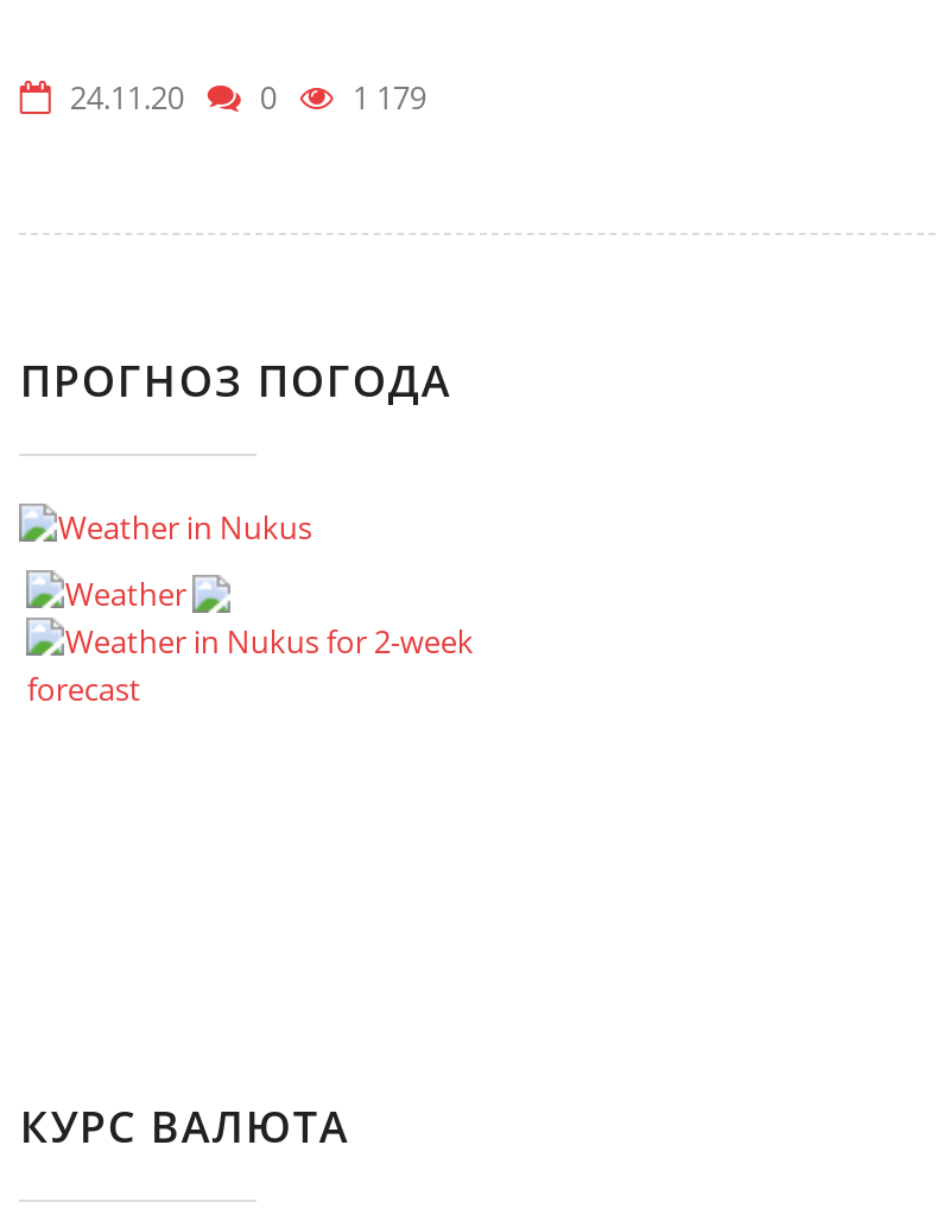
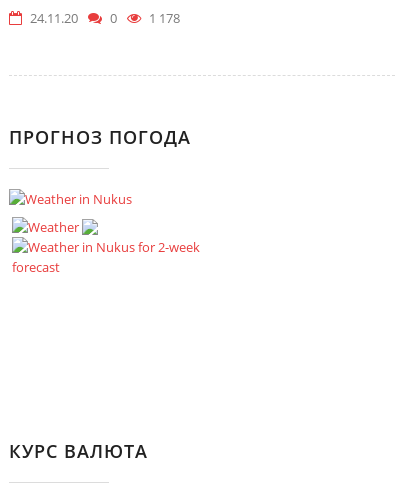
- 24.11.20 0 1 179
+ 24.11.20 0 1 178
